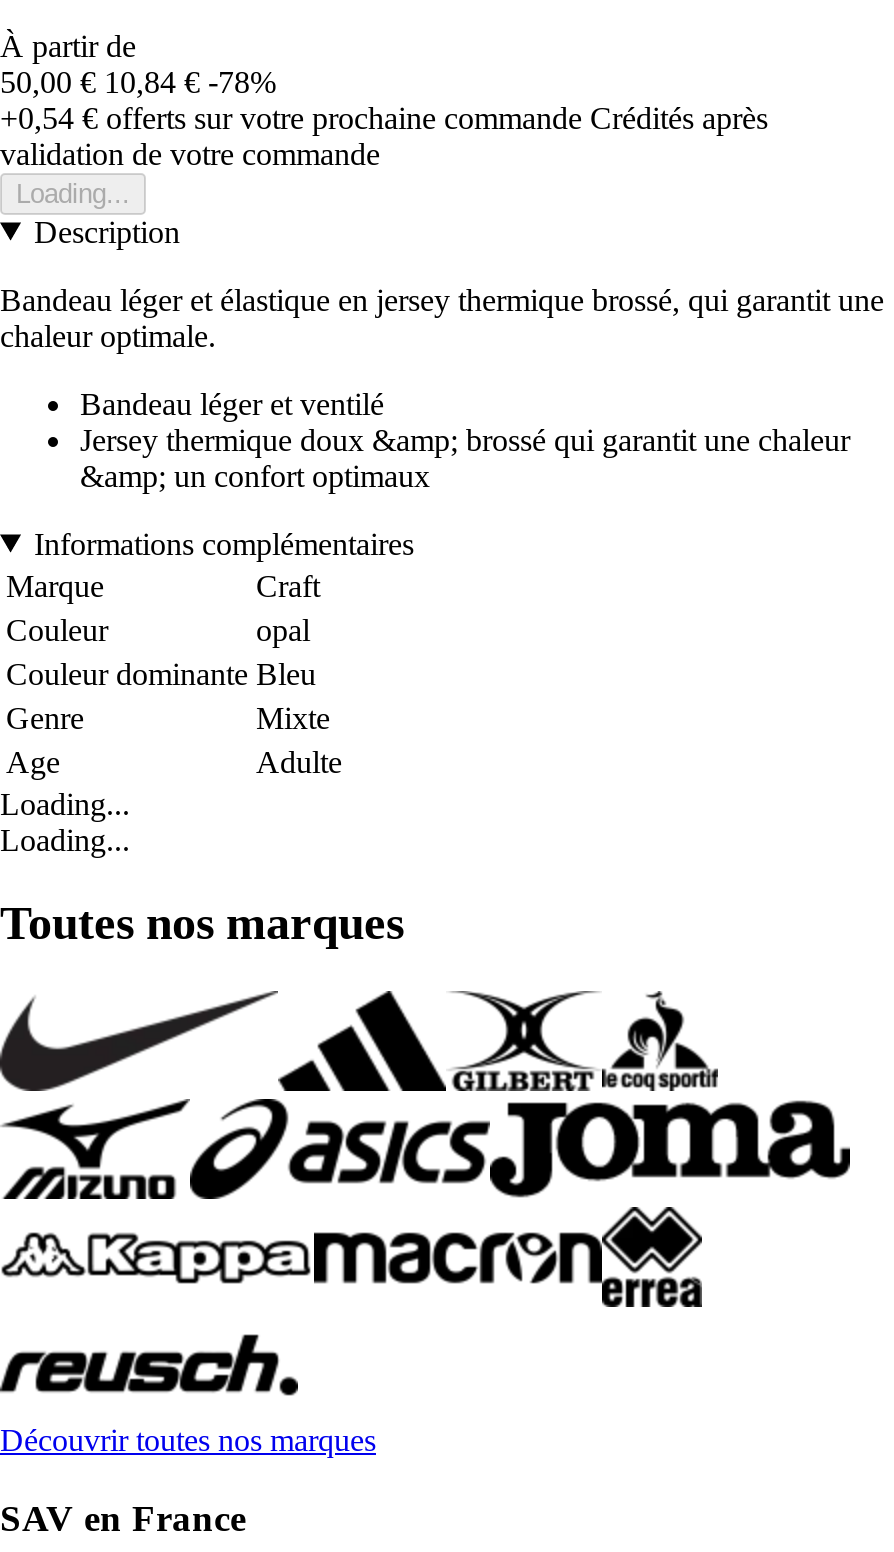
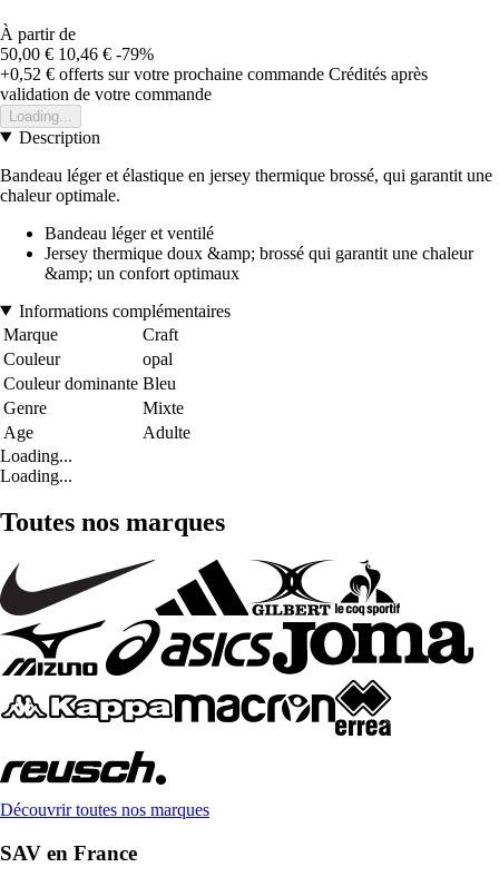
- 50,00 € 10,84 € -78%
+ 50,00 € 10,46 € -79%

- +0,54 €offerts sur votre prochaine commande Crédités après
+ +0,52 €offerts sur votre prochaine commande Crédités après
